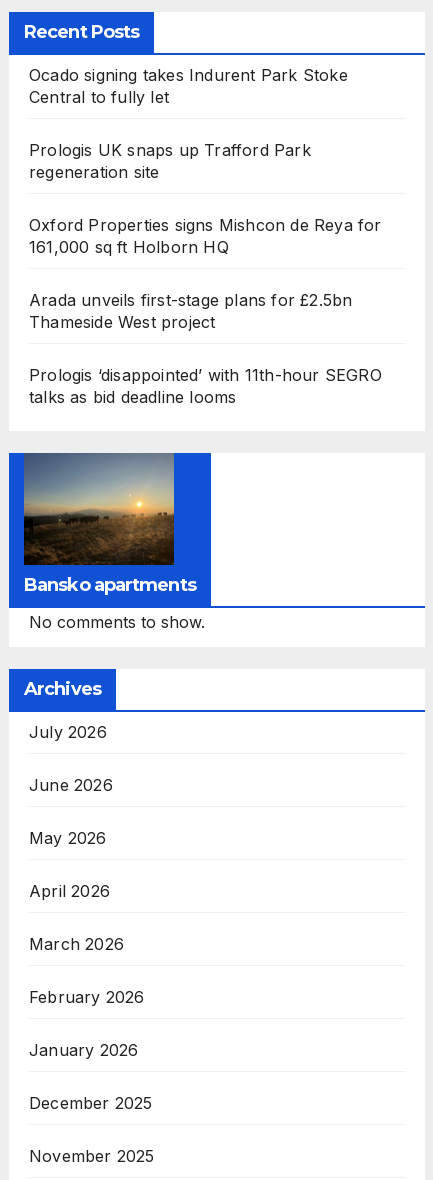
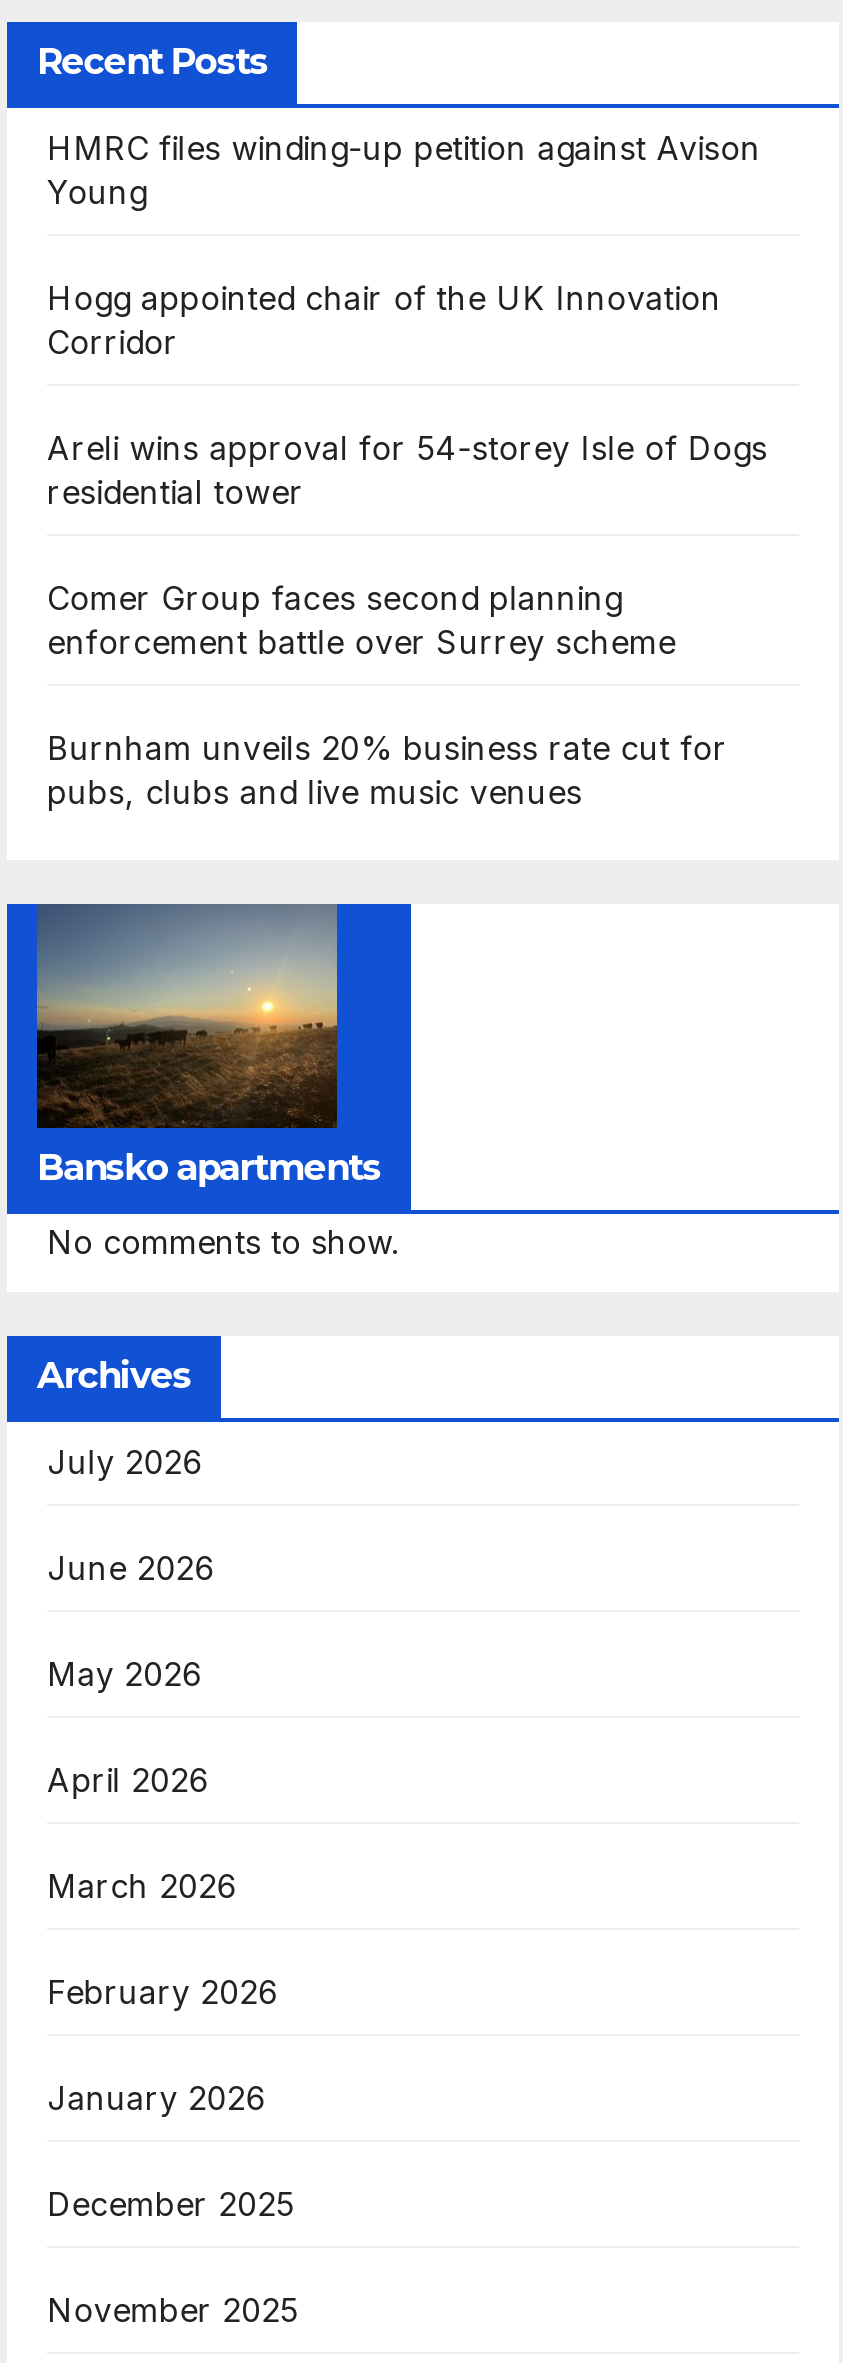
- Ocado signing takes Indurent Park Stoke
- Central to fully let
+ HMRC files winding-up petition against Avison
+ Young

- Prologis UK snaps up Trafford Park
- regeneration site
+ Hogg appointed chair of the UK Innovation
+ Corridor

- Oxford Properties signs Mishcon de Reya for
- 161,000 sq ft Holborn HQ
+ Areli wins approval for 54-storey Isle of Dogs
+ residential tower

- Arada unveils first-stage plans for £2.5bn
- Thameside West project
+ Comer Group faces second planning
+ enforcement battle over Surrey scheme

- Prologis ‘disappointed’ with 11th-hour SEGRO
- talks as bid deadline looms
+ Burnham unveils 20% business rate cut for
+ pubs, clubs and live music venues
